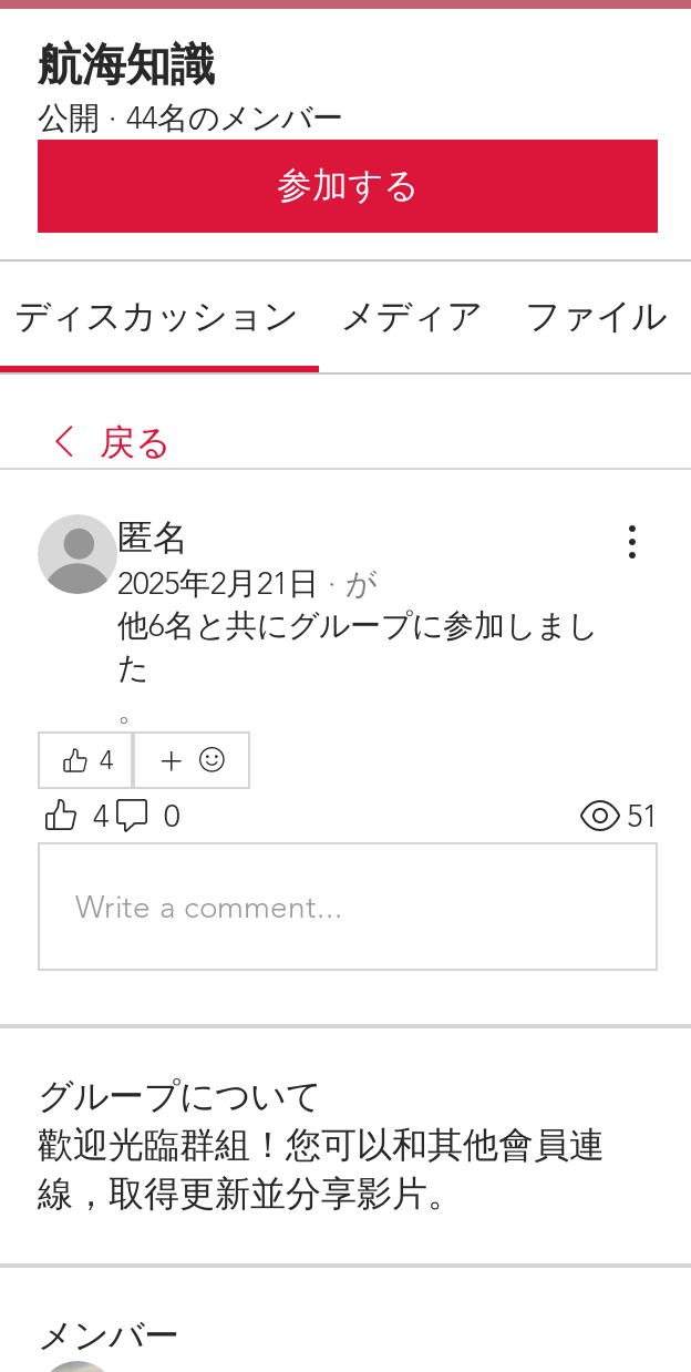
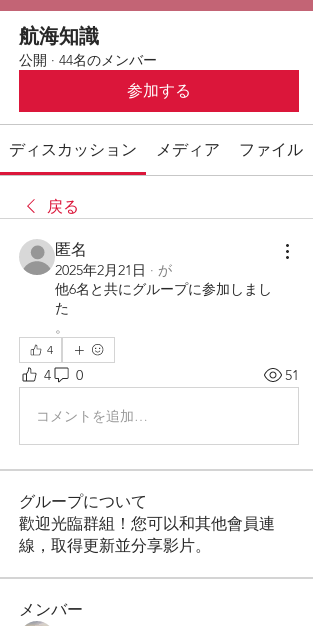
- Write a comment...
+ コメントを追加…
